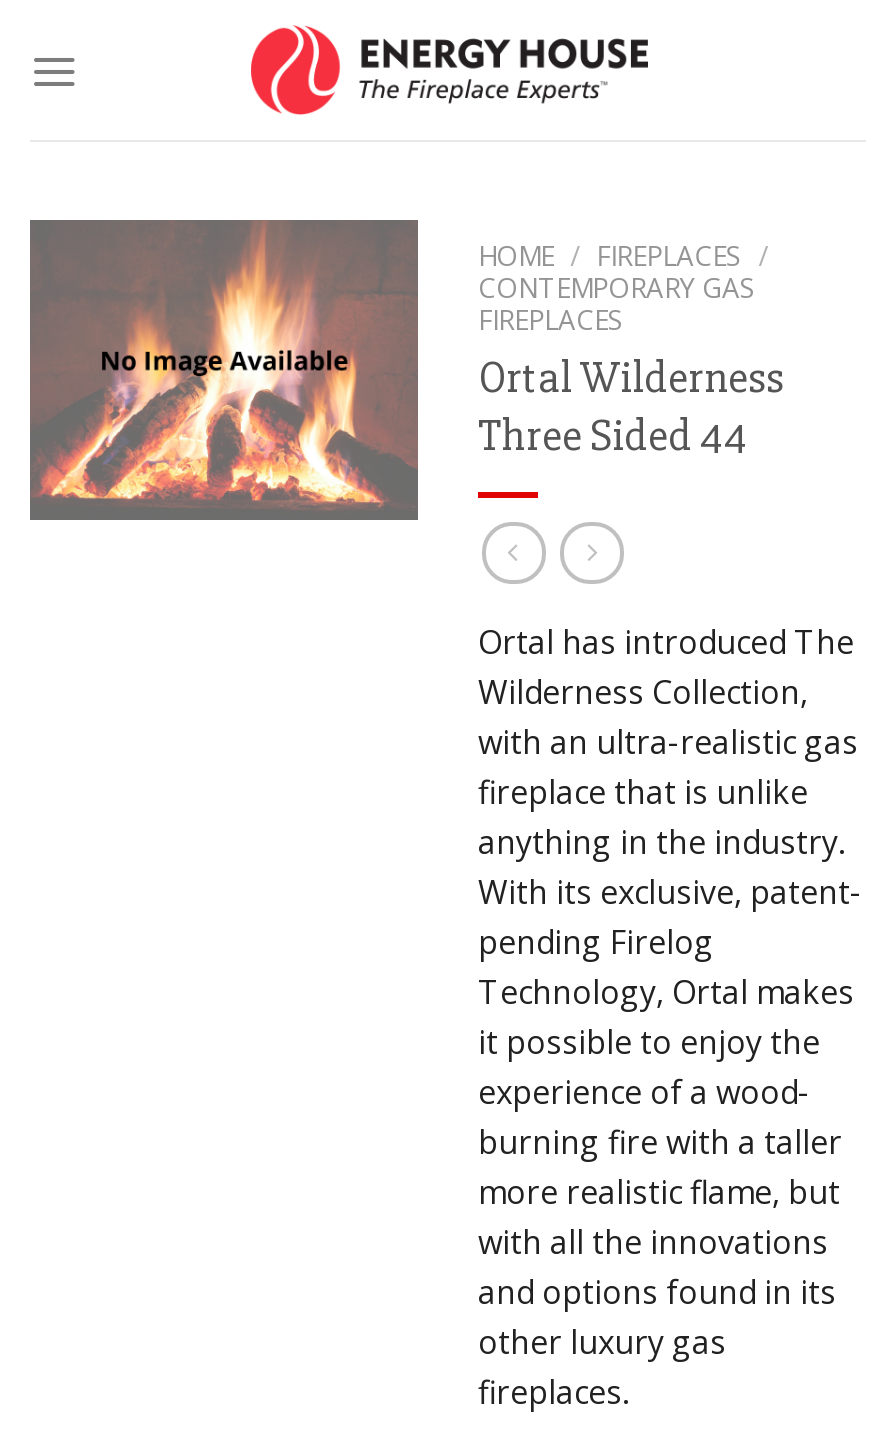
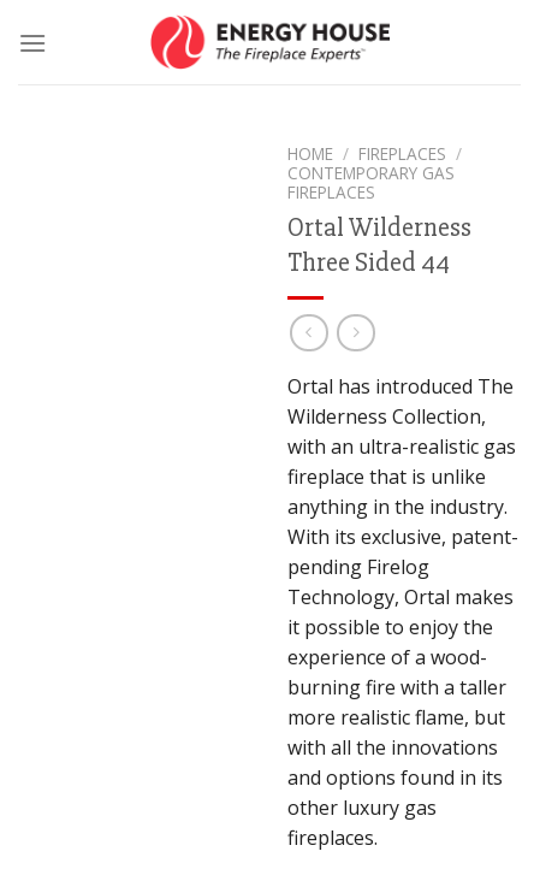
- [image]
